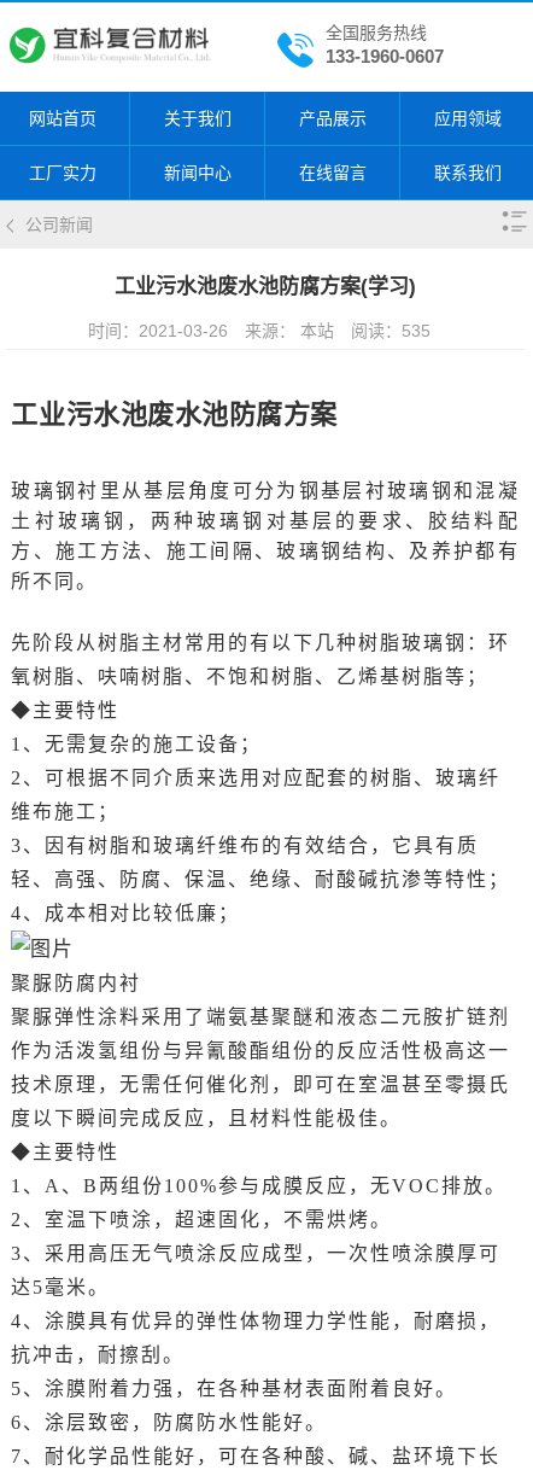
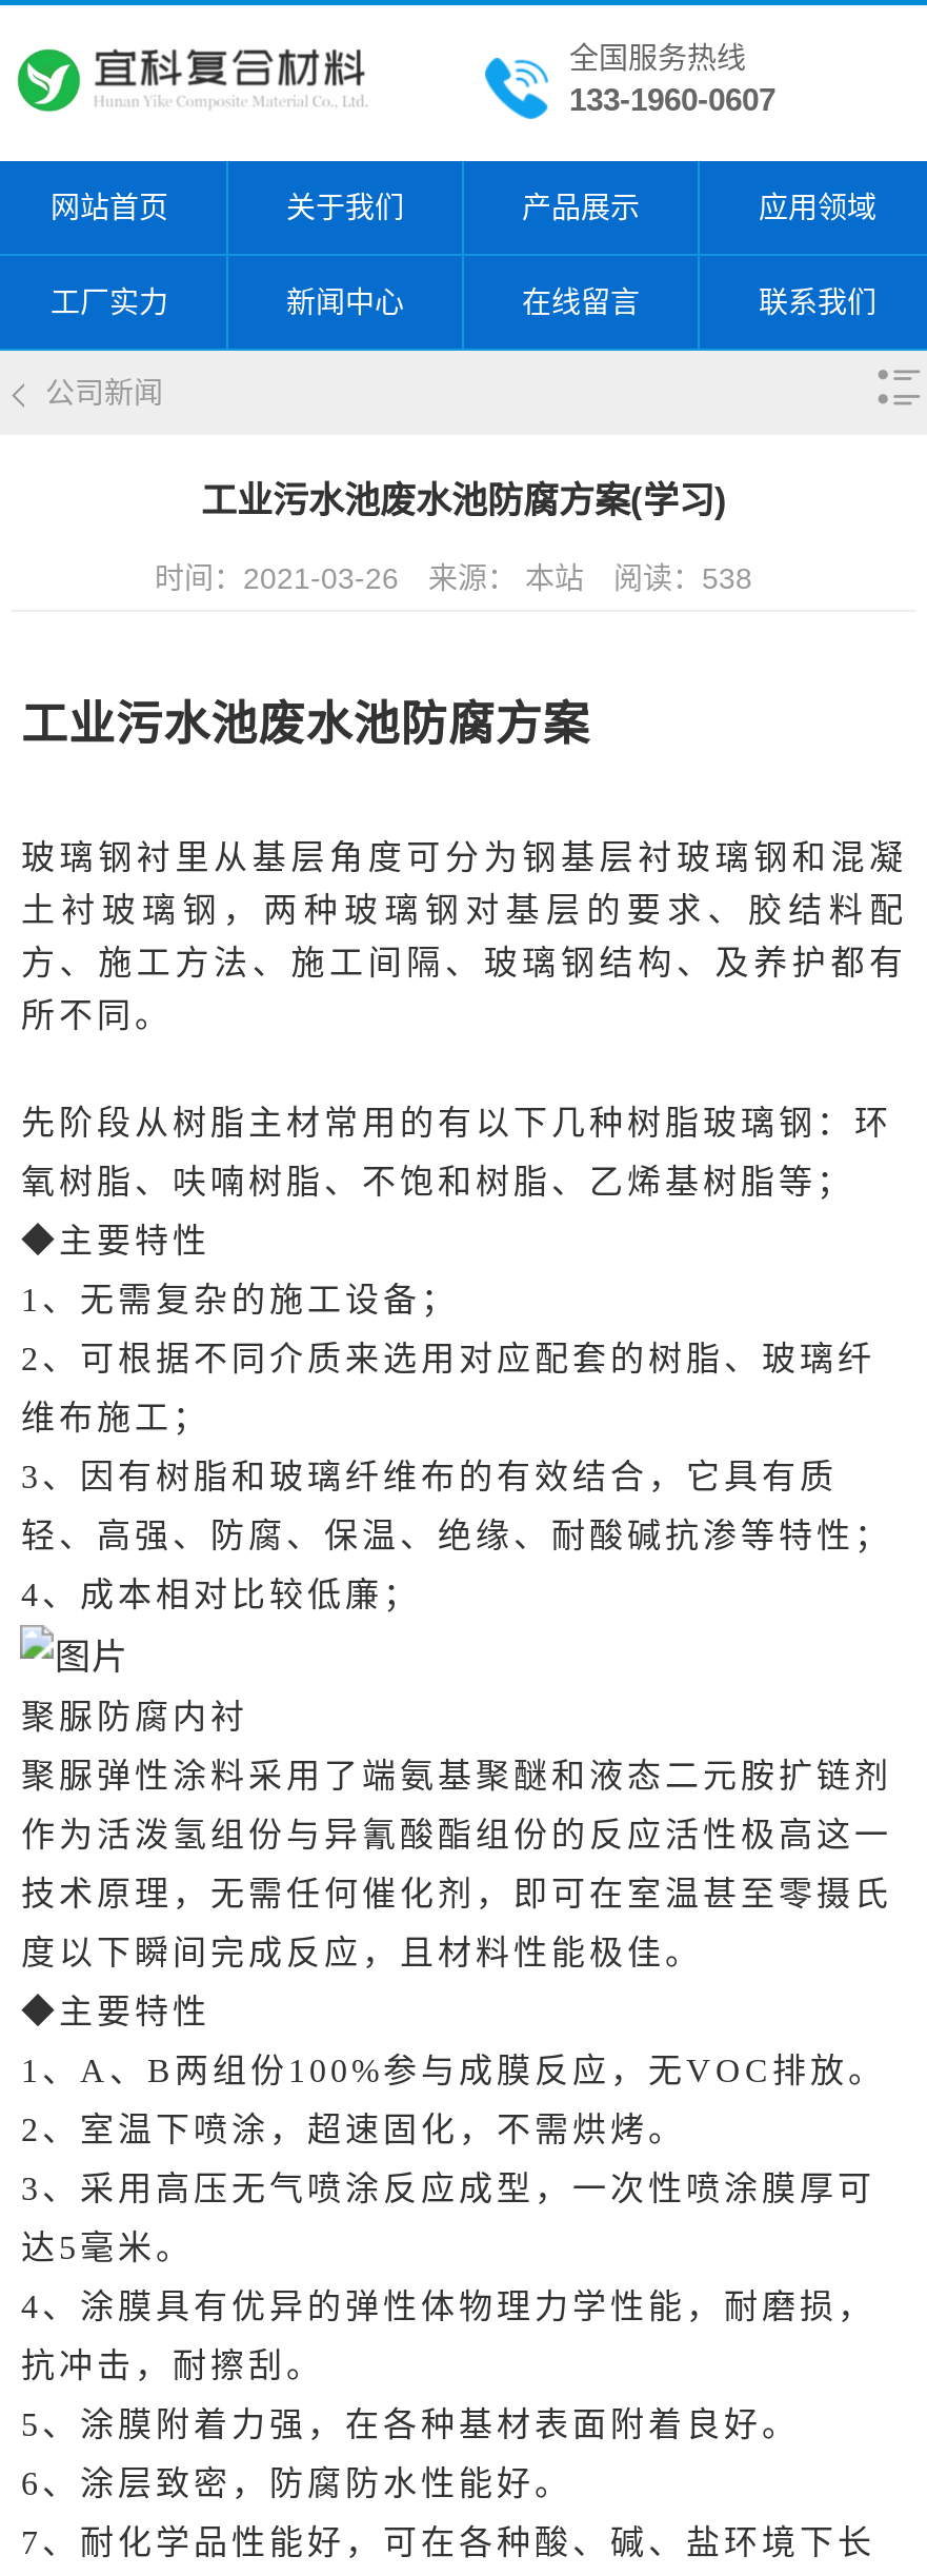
- 时间：2021-03-26 来源： 本站 阅读：535
+ 时间：2021-03-26 来源： 本站 阅读：538
